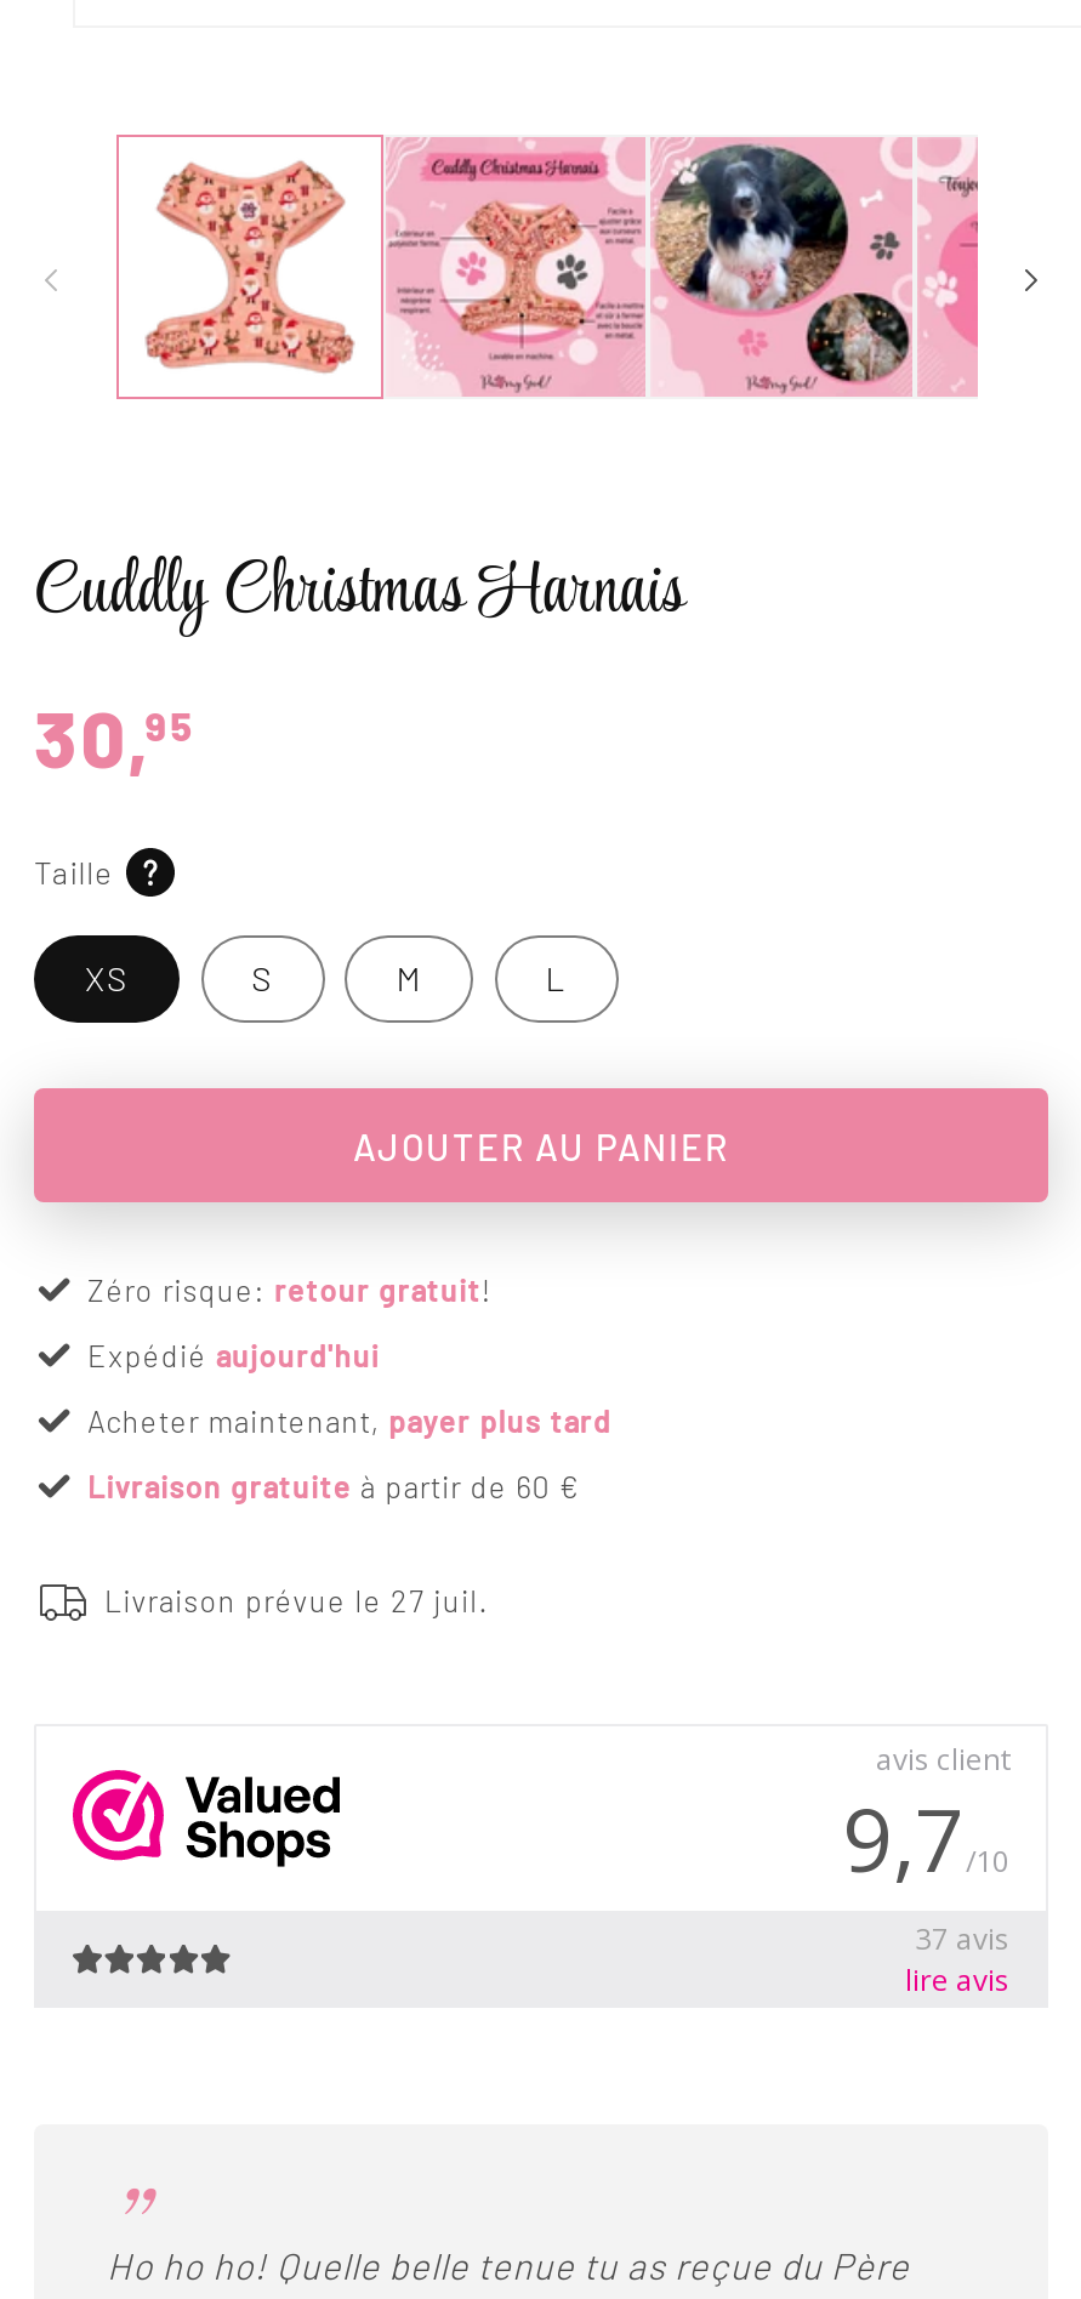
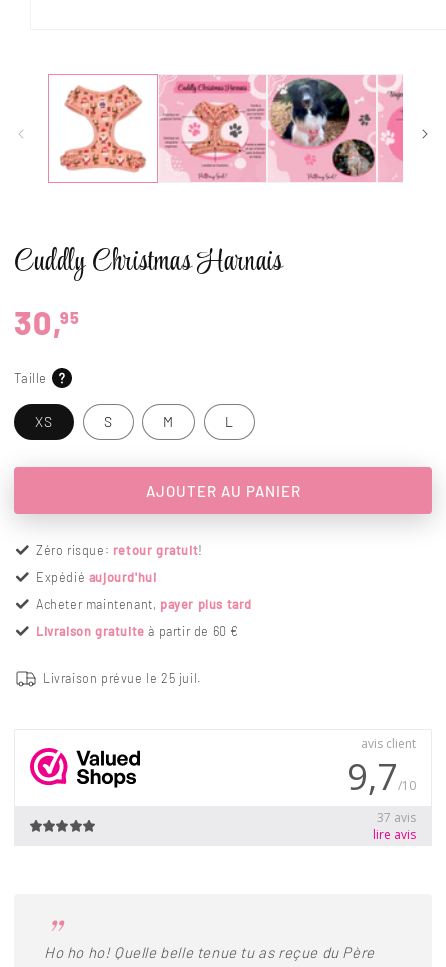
- Livraison prévue le 27 juil.
+ Livraison prévue le 25 juil.
